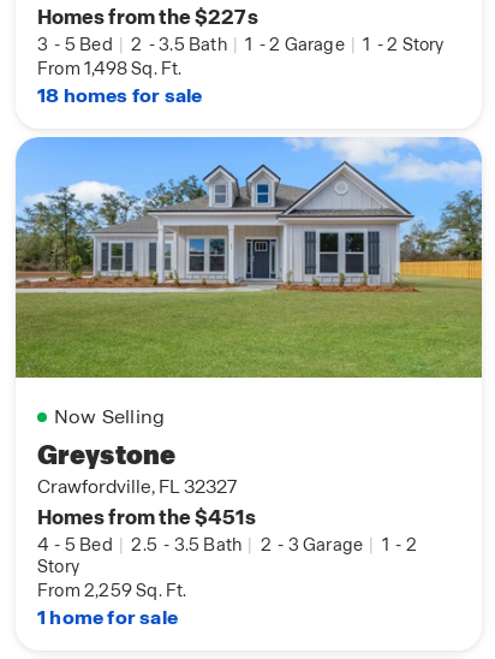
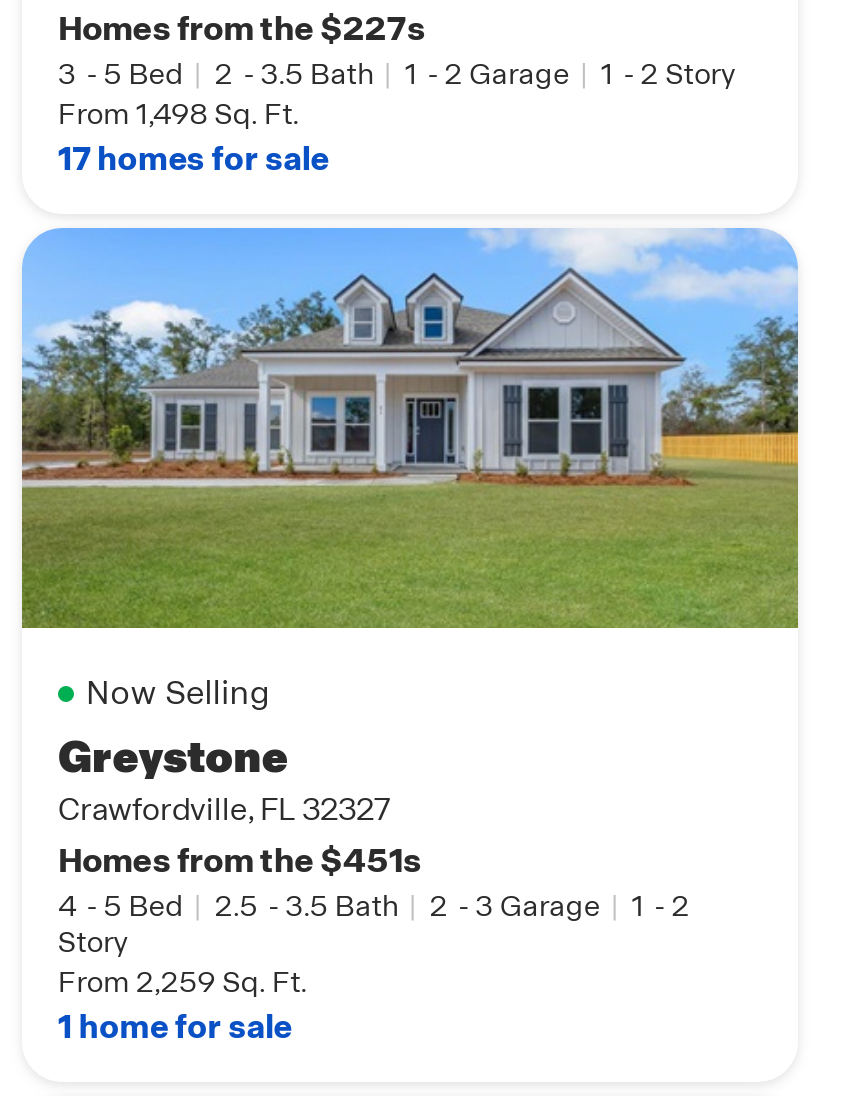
- 18 homes for sale
+ 17 homes for sale
